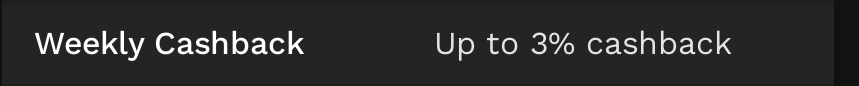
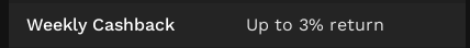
- Up to 3% cashback
+ Up to 3% return
